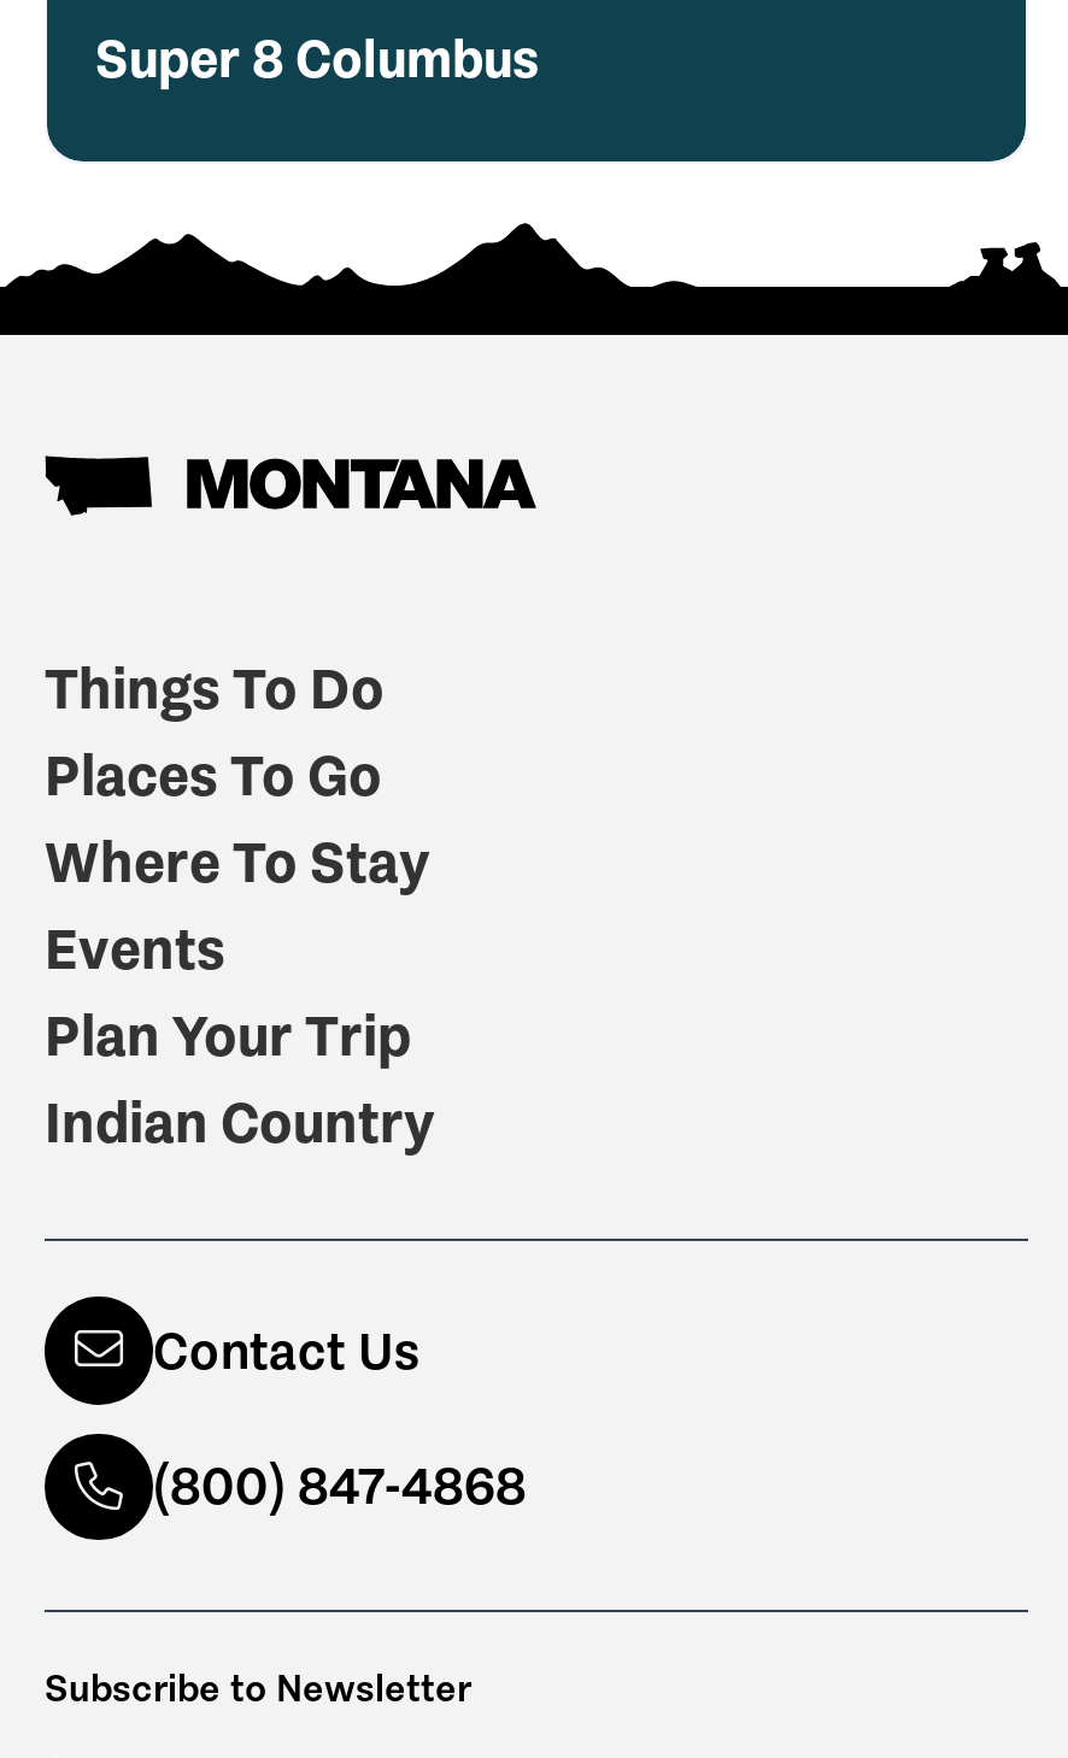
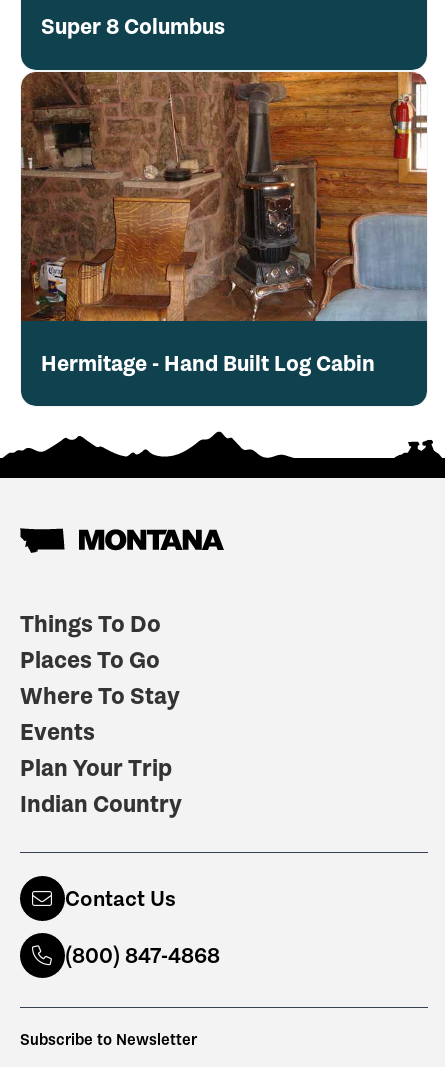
+ [image]
+ Hermitage - Hand Built Log Cabin
